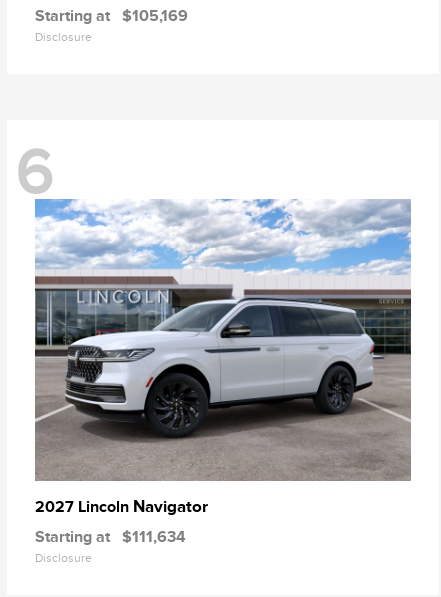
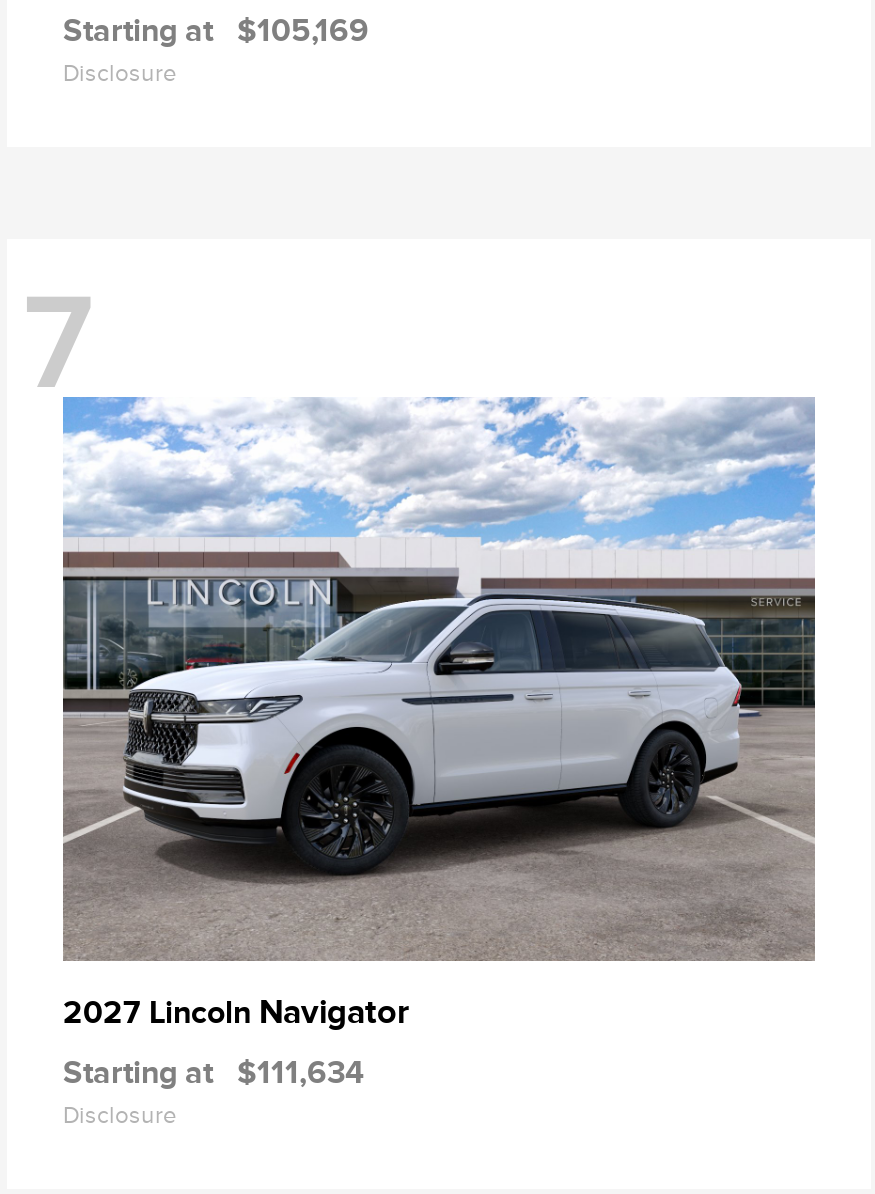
- 6
+ 7
